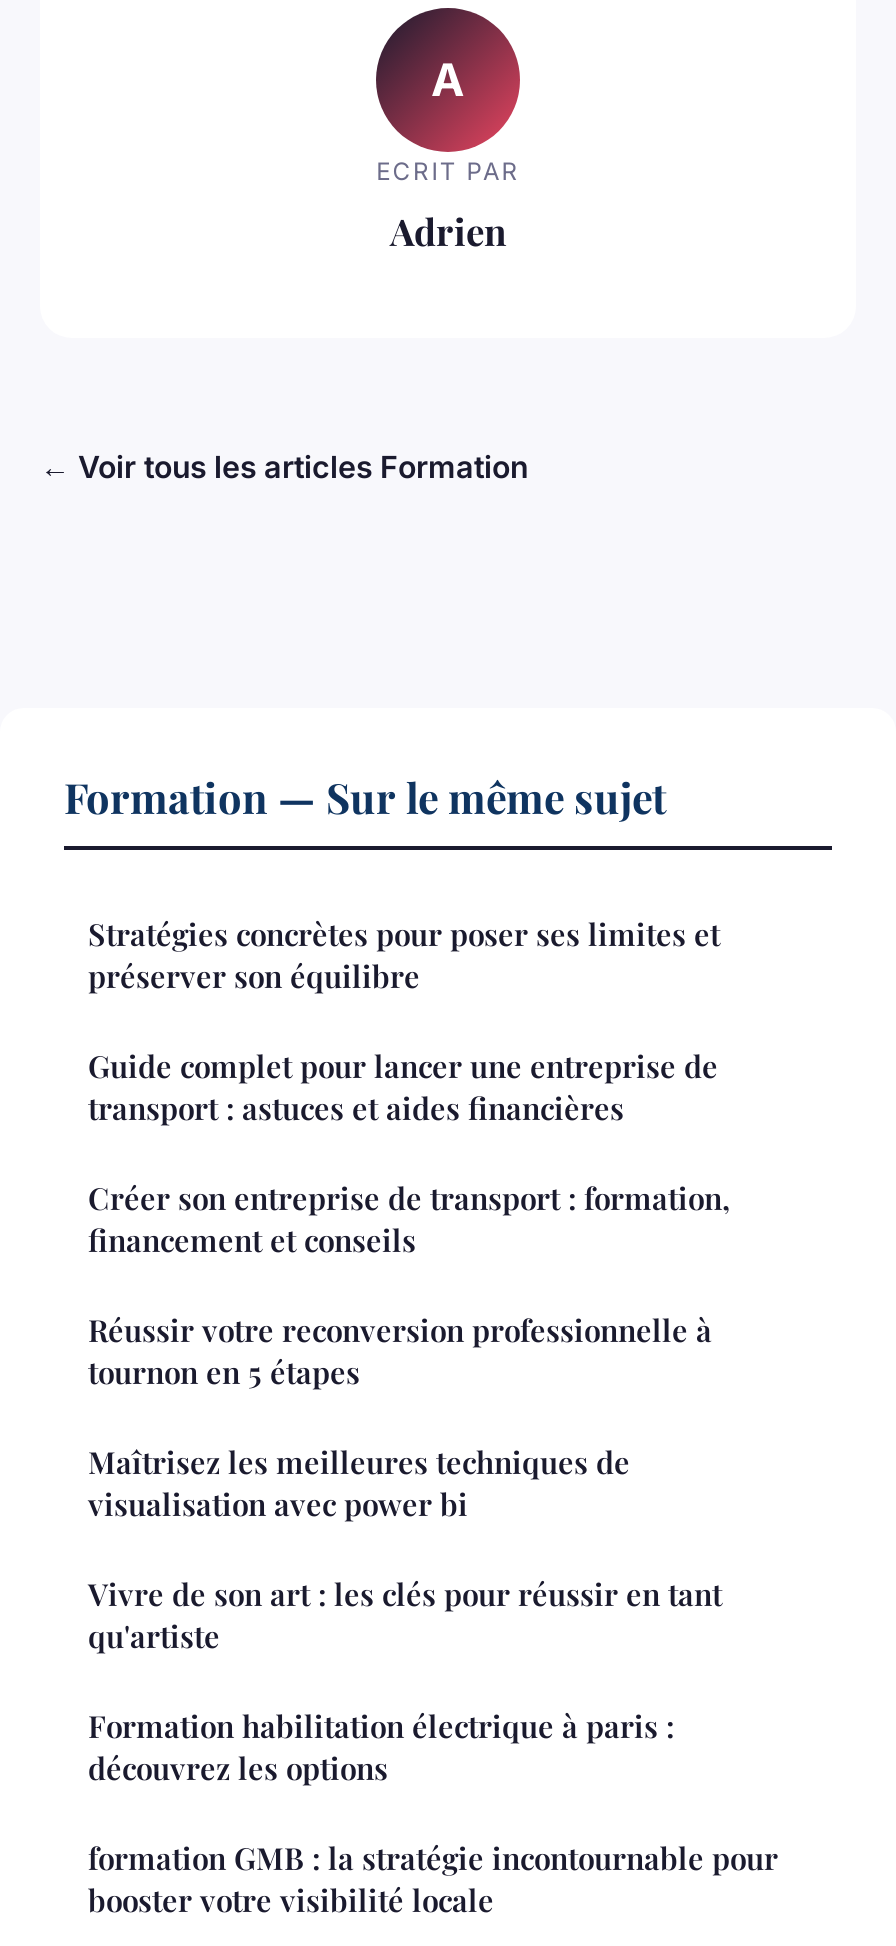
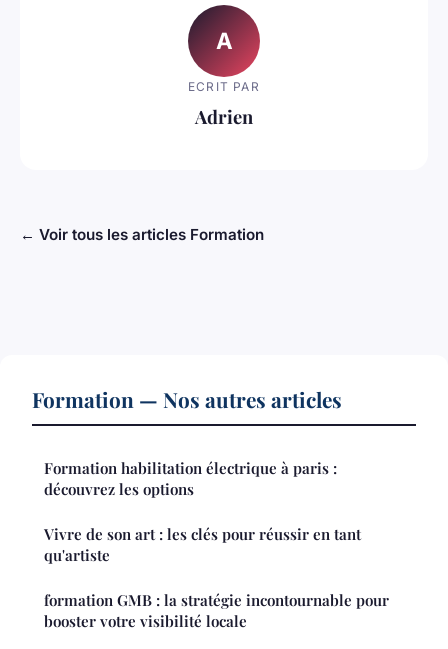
- Formation — Sur le même sujet
- Stratégies concrètes pour poser ses limites et
- préserver son équilibre
- Guide complet pour lancer une entreprise de
- transport : astuces et aides financières
- Créer son entreprise de transport : formation,
- financement et conseils
- Réussir votre reconversion professionnelle à
- tournon en 5 étapes
- Maîtrisez les meilleures techniques de
- visualisation avec power bi
+ Formation — Nos autres articles

moved down: Vivre de son art : les clés pour réussir en tant | qu'artiste

moved up: Formation habilitation électrique à paris : | découvrez les options
